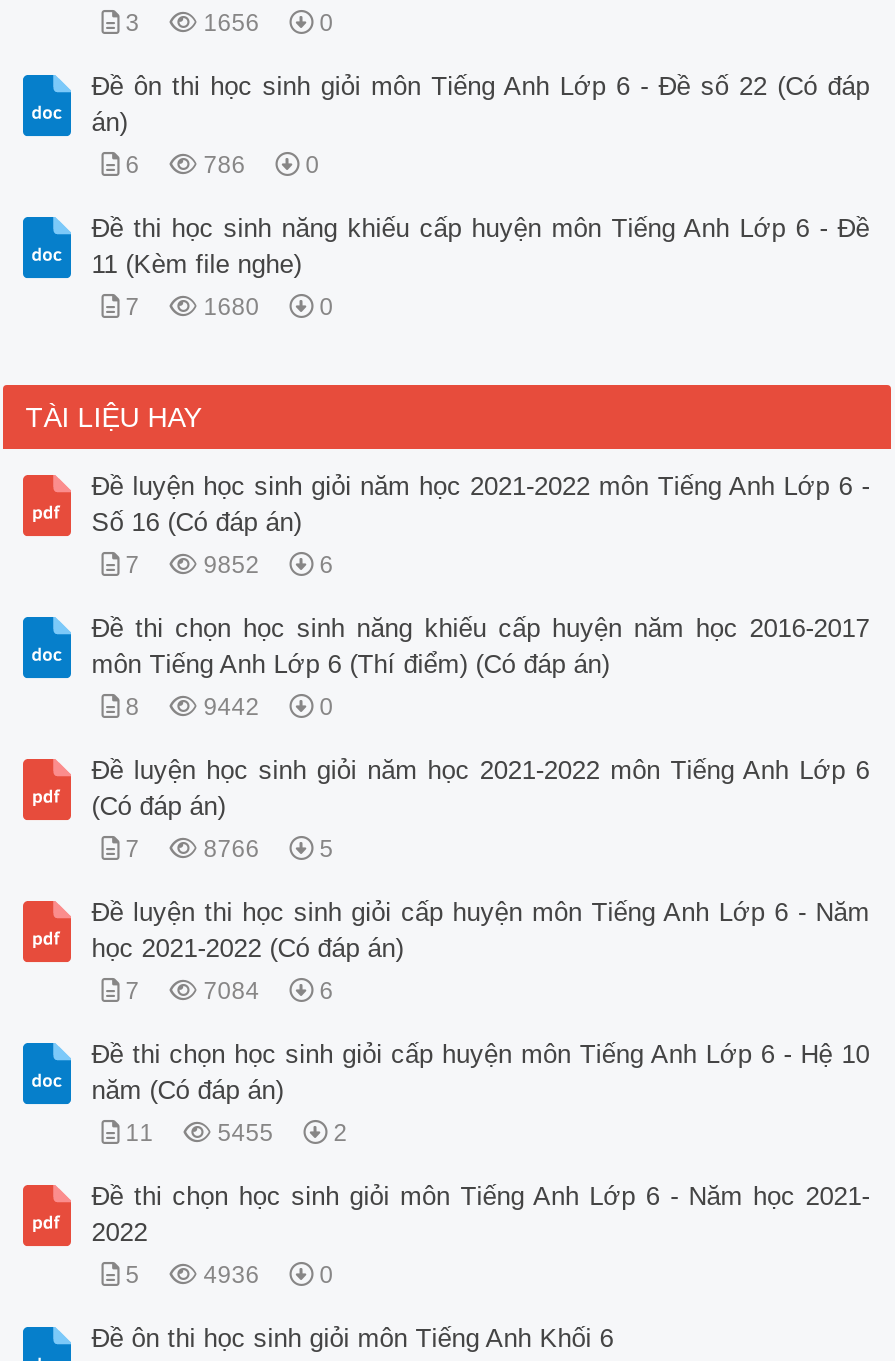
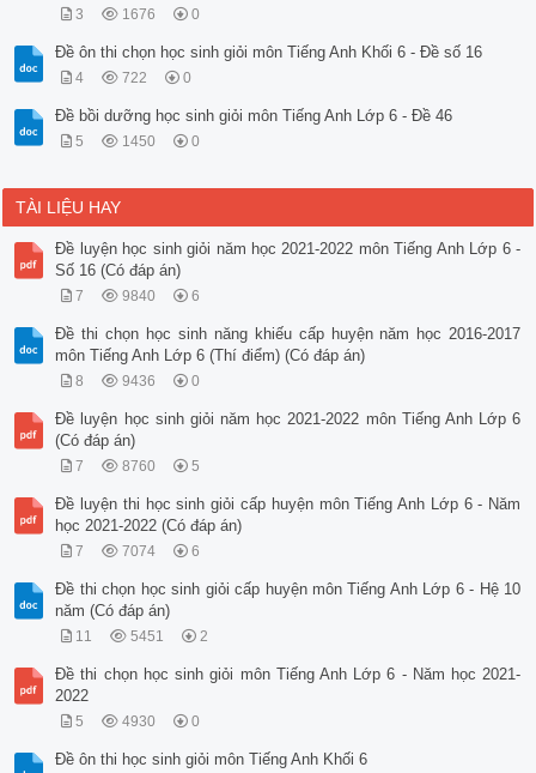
- 1656
+ 1676

- Đề ôn thi học sinh giỏi môn Tiếng Anh Lớp 6 - Đề số 22 (Có đáp
- án)
+ Đề ôn thi chọn học sinh giỏi môn Tiếng Anh Khối 6 - Đề số 16

- 6
- 786
+ 4
+ 722

- Đề thi học sinh năng khiếu cấp huyện môn Tiếng Anh Lớp 6 - Đề
- 11 (Kèm file nghe)
+ Đề bồi dưỡng học sinh giỏi môn Tiếng Anh Lớp 6 - Đề 46

- 7
- 1680
+ 5
+ 1450

- 9852
+ 9840

- 9442
+ 9436

- 8766
+ 8760

- 7084
+ 7074

- 5455
+ 5451

- 4936
+ 4930
